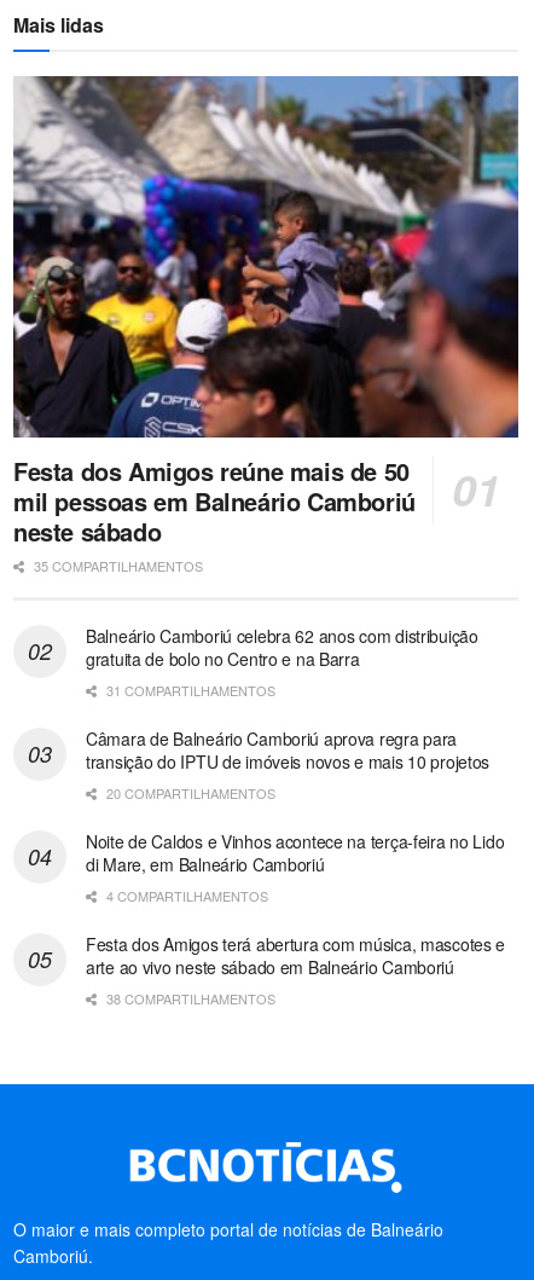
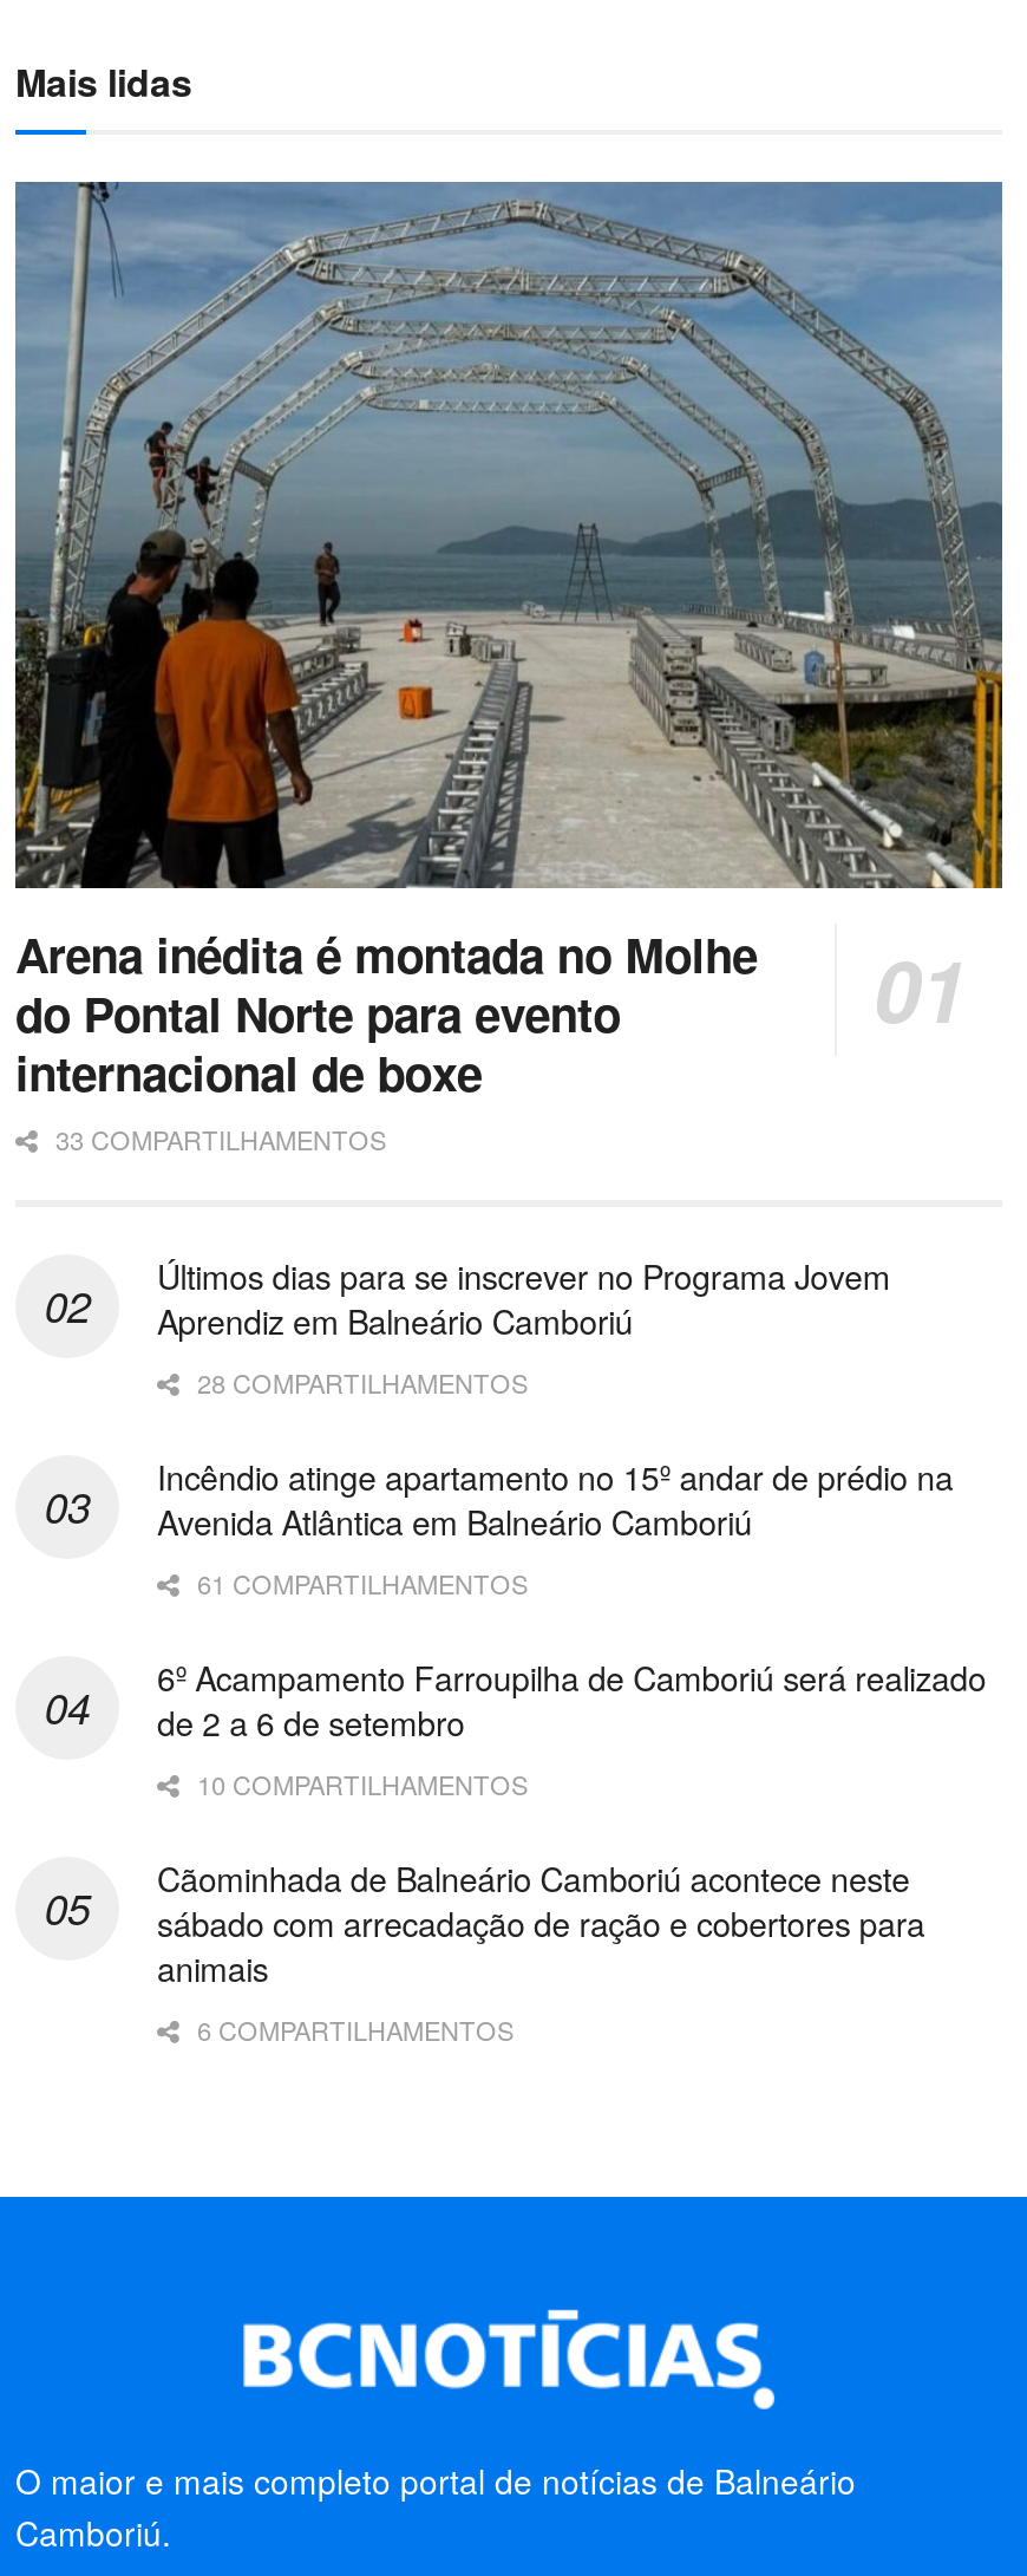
- [image]
- Festa dos Amigos reúne mais de 50
- mil pessoas em Balneário Camboriú
- neste sábado
- 35 COMPARTILHAMENTOS
+ [image]
+ Arena inédita é montada no Molhe
+ do Pontal Norte para evento
+ internacional de boxe
+ 33 COMPARTILHAMENTOS

- Balneário Camboriú celebra 62 anos com distribuição
- gratuita de bolo no Centro e na Barra
- 31 COMPARTILHAMENTOS
+ Últimos dias para se inscrever no Programa Jovem
+ Aprendiz em Balneário Camboriú
+ 28 COMPARTILHAMENTOS

- Câmara de Balneário Camboriú aprova regra para
- transição do IPTU de imóveis novos e mais 10 projetos
- 20 COMPARTILHAMENTOS
+ Incêndio atinge apartamento no 15º andar de prédio na
+ Avenida Atlântica em Balneário Camboriú
+ 61 COMPARTILHAMENTOS

- Noite de Caldos e Vinhos acontece na terça-feira no Lido
- di Mare, em Balneário Camboriú
- 4 COMPARTILHAMENTOS
+ 6º Acampamento Farroupilha de Camboriú será realizado
+ de 2 a 6 de setembro
+ 10 COMPARTILHAMENTOS

- Festa dos Amigos terá abertura com música, mascotes e
- arte ao vivo neste sábado em Balneário Camboriú
- 38 COMPARTILHAMENTOS
+ Cãominhada de Balneário Camboriú acontece neste
+ sábado com arrecadação de ração e cobertores para
+ animais
+ 6 COMPARTILHAMENTOS
